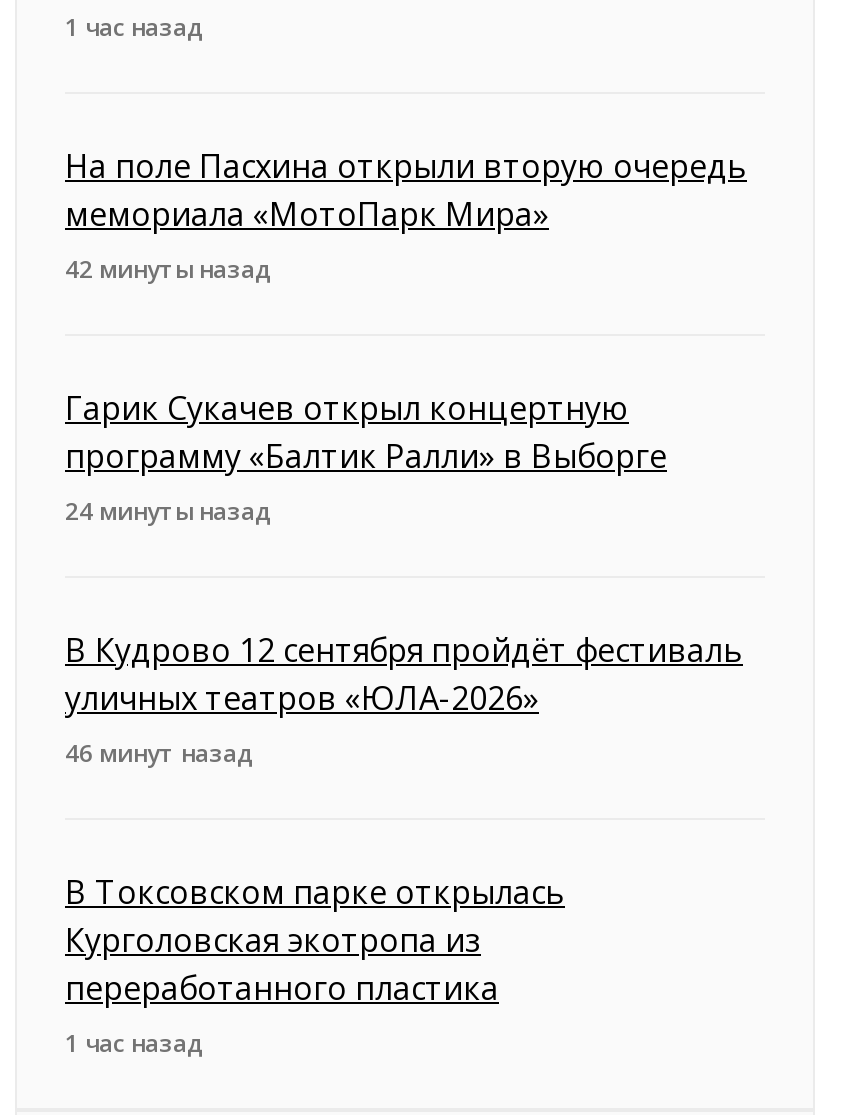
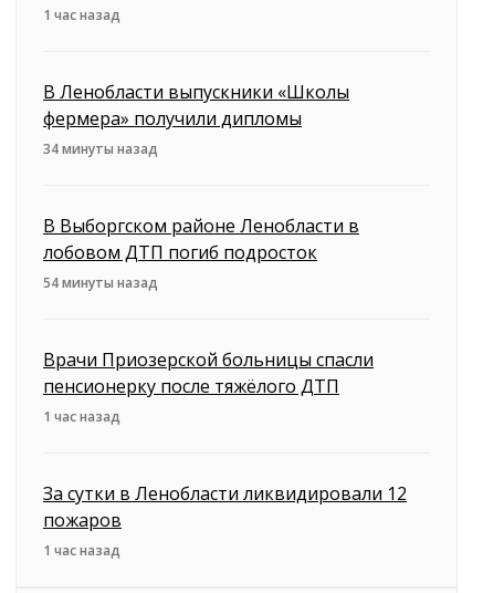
- На поле Пасхина открыли вторую очередь
- мемориала «МотоПарк Мира»
- 42 минуты назад
+ В Ленобласти выпускники «Школы
+ фермера» получили дипломы
+ 34 минуты назад

- Гарик Сукачев открыл концертную
- программу «Балтик Ралли» в Выборге
- 24 минуты назад
+ В Выборгском районе Ленобласти в
+ лобовом ДТП погиб подросток
+ 54 минуты назад

- В Кудрово 12 сентября пройдёт фестиваль
- уличных театров «ЮЛА-2026»
- 46 минут назад
+ Врачи Приозерской больницы спасли
+ пенсионерку после тяжёлого ДТП
+ 1 час назад

- В Токсовском парке открылась
- Курголовская экотропа из
- переработанного пластика
+ За сутки в Ленобласти ликвидировали 12
+ пожаров
